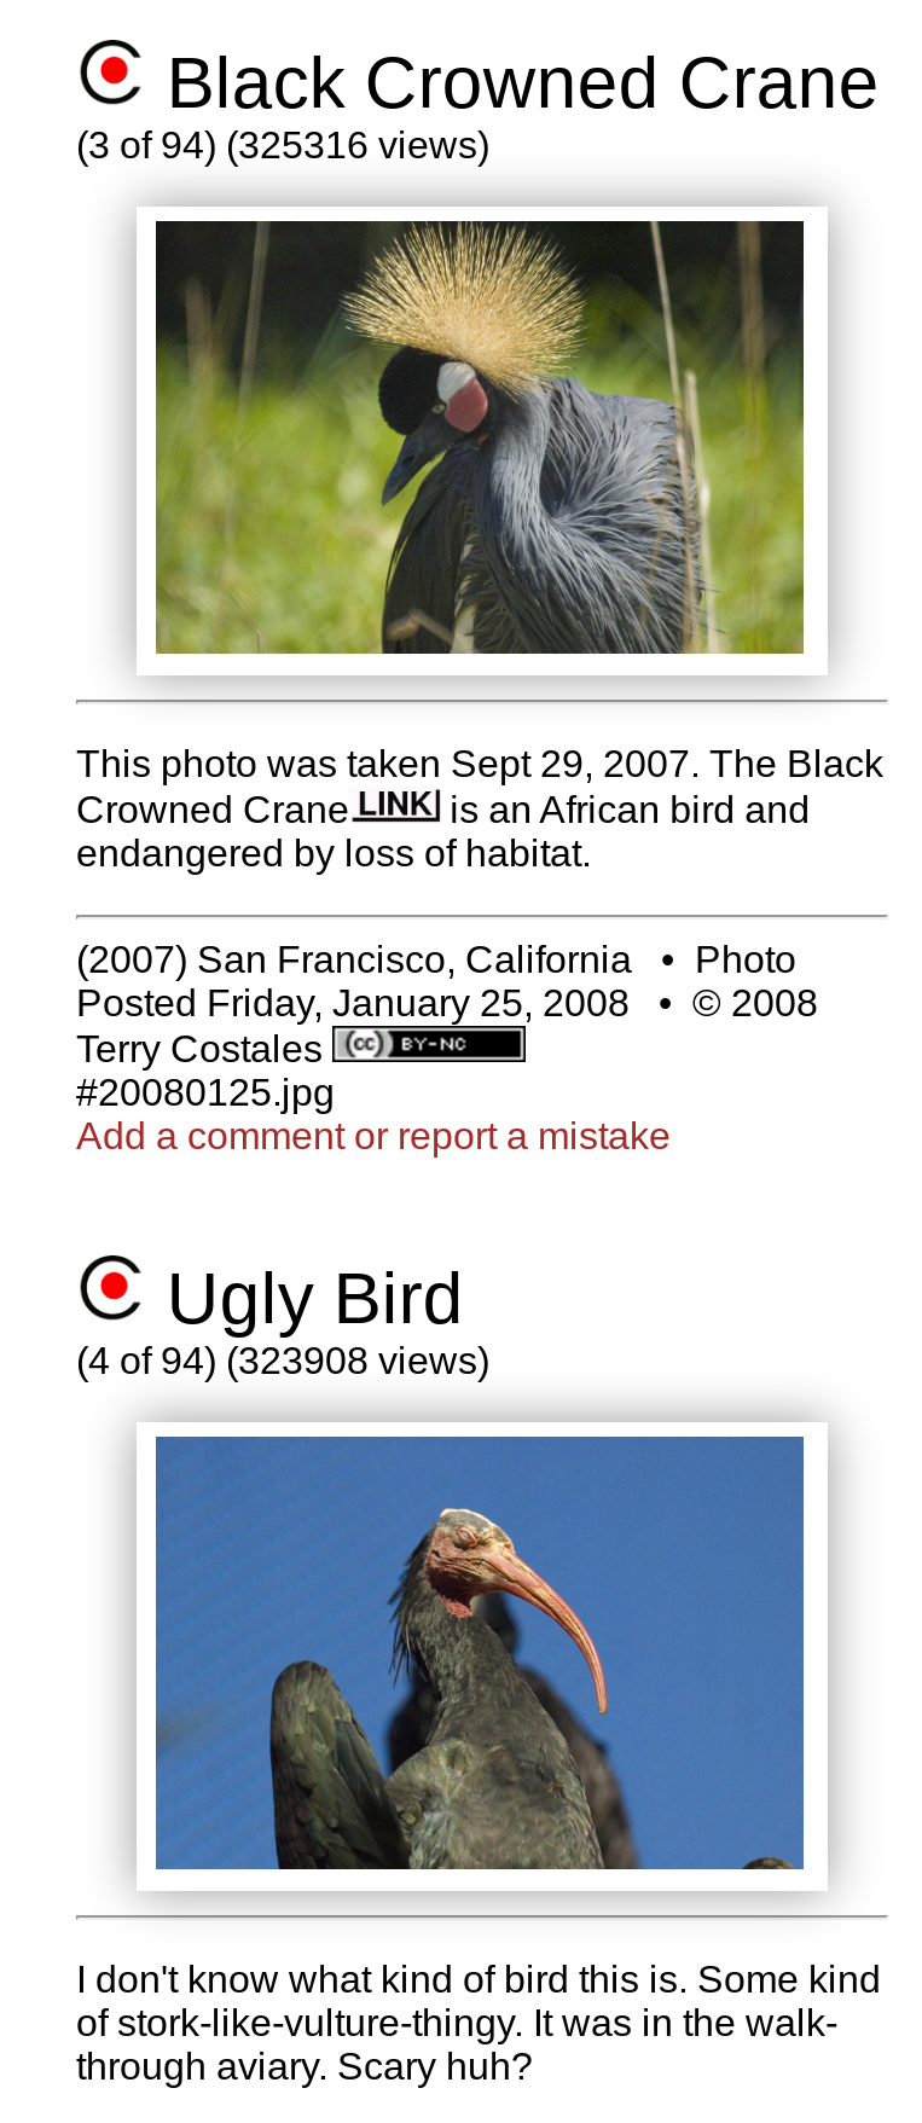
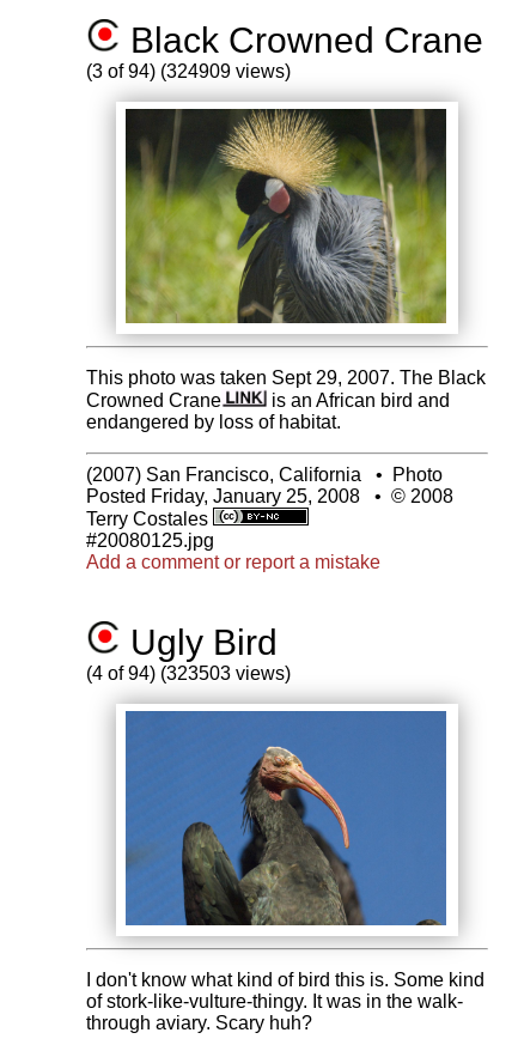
- (3 of 94) (325316 views)
+ (3 of 94) (324909 views)

- (4 of 94) (323908 views)
+ (4 of 94) (323503 views)
